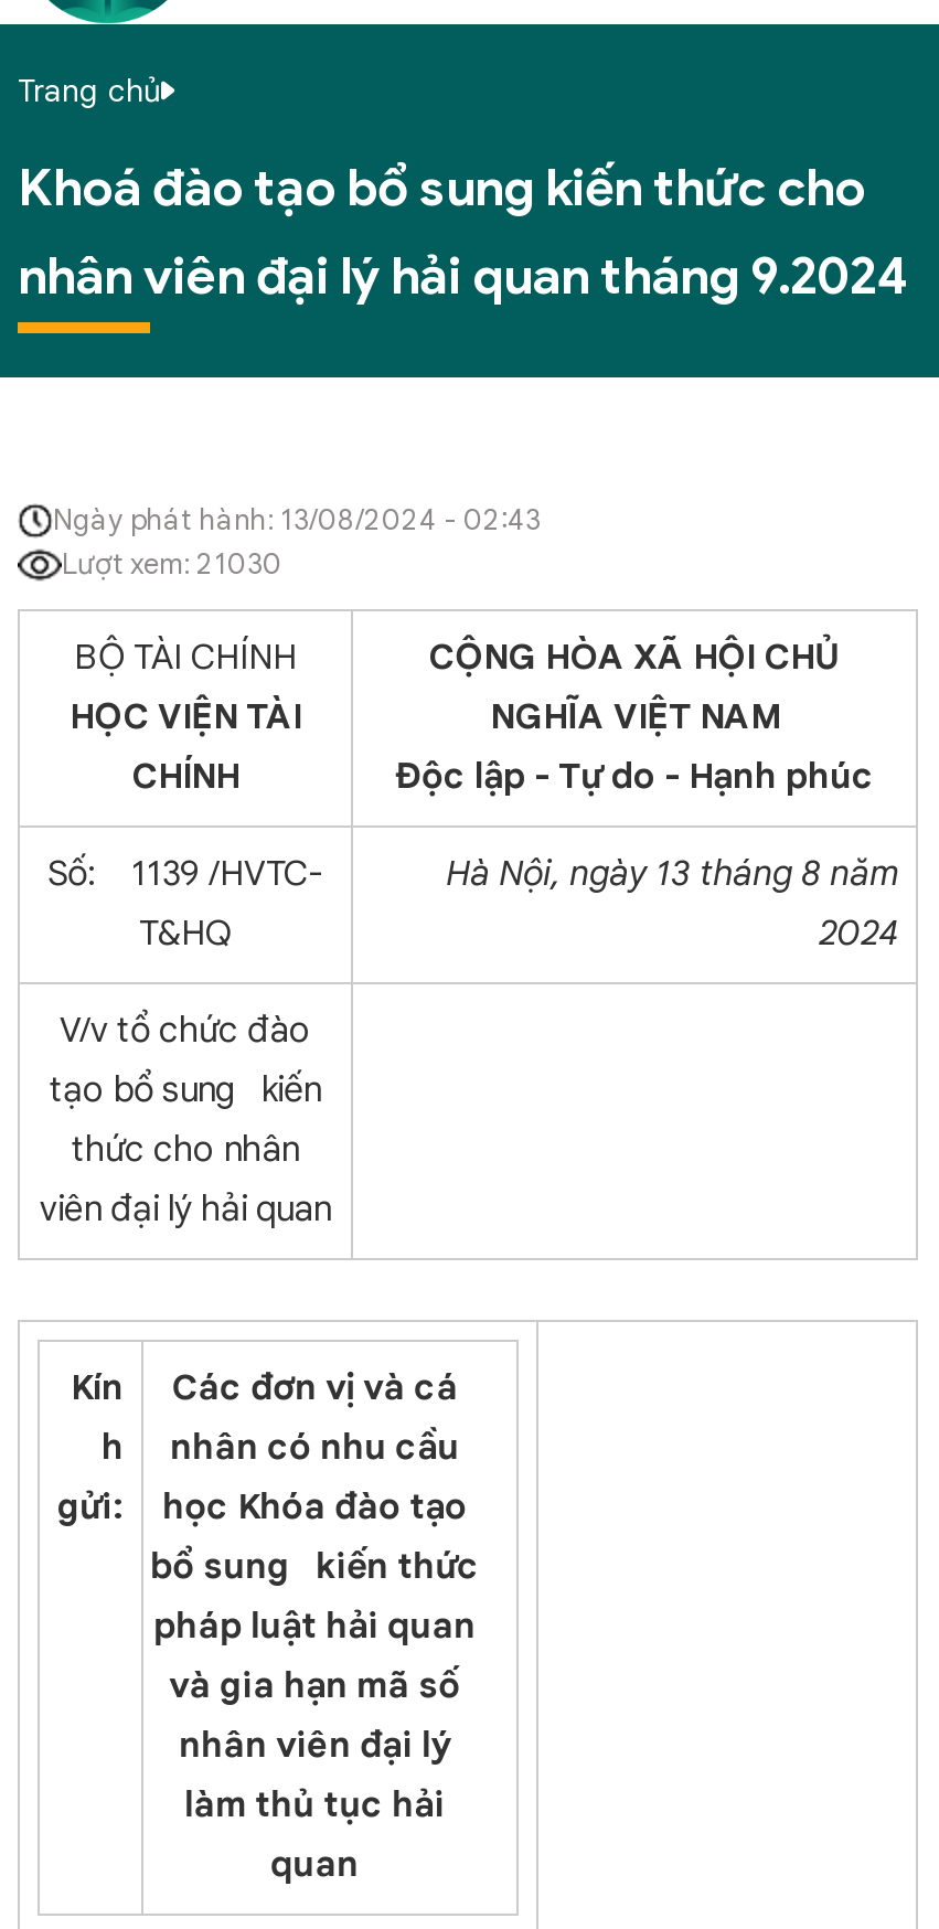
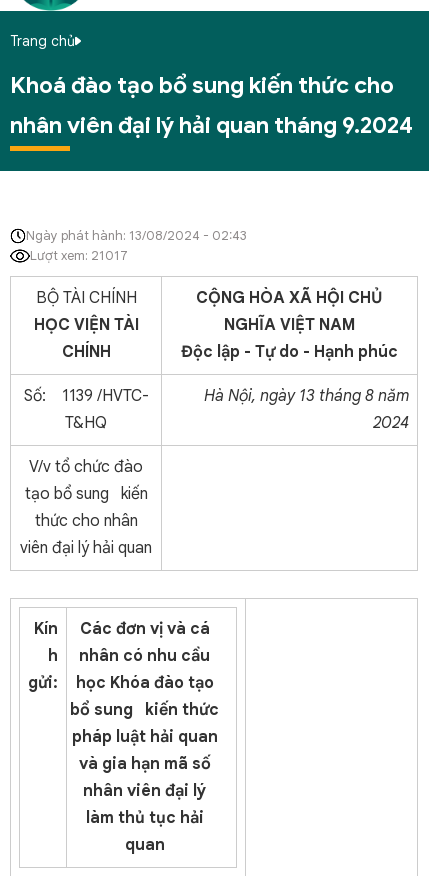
- Lượt xem: 21030
+ Lượt xem: 21017
